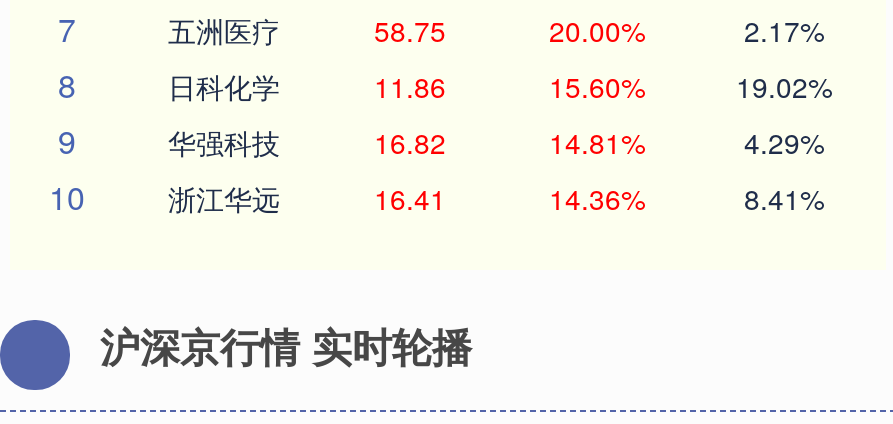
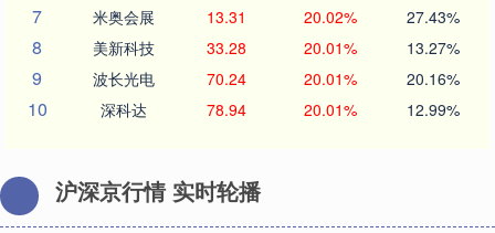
- 五洲医疗
- 58.75
- 20.00%
- 2.17%
+ 米奥会展
+ 13.31
+ 20.02%
+ 27.43%

- 日科化学
- 11.86
- 15.60%
- 19.02%
+ 美新科技
+ 33.28
+ 20.01%
+ 13.27%

- 华强科技
- 16.82
- 14.81%
- 4.29%
+ 波长光电
+ 70.24
+ 20.01%
+ 20.16%

- 浙江华远
- 16.41
- 14.36%
- 8.41%
+ 深科达
+ 78.94
+ 20.01%
+ 12.99%
